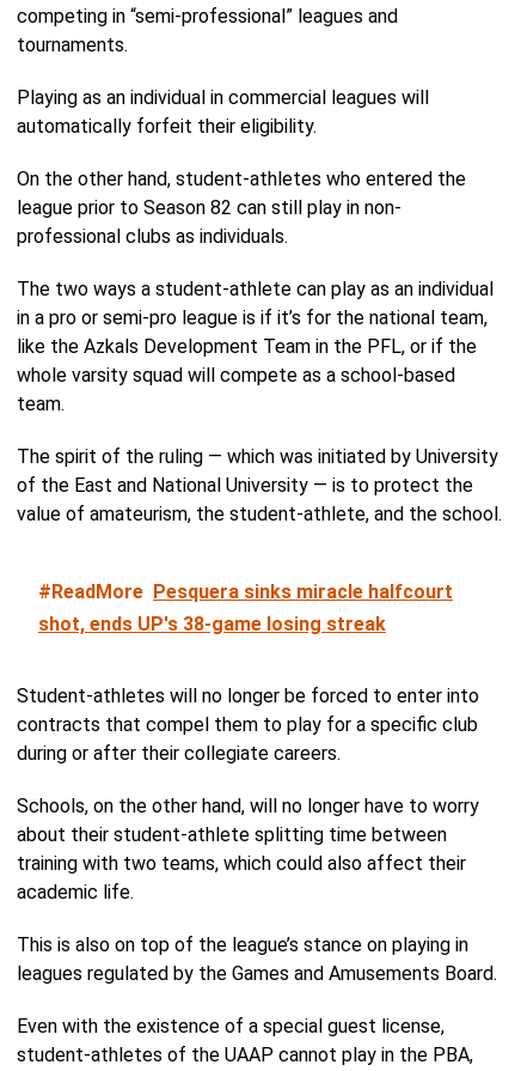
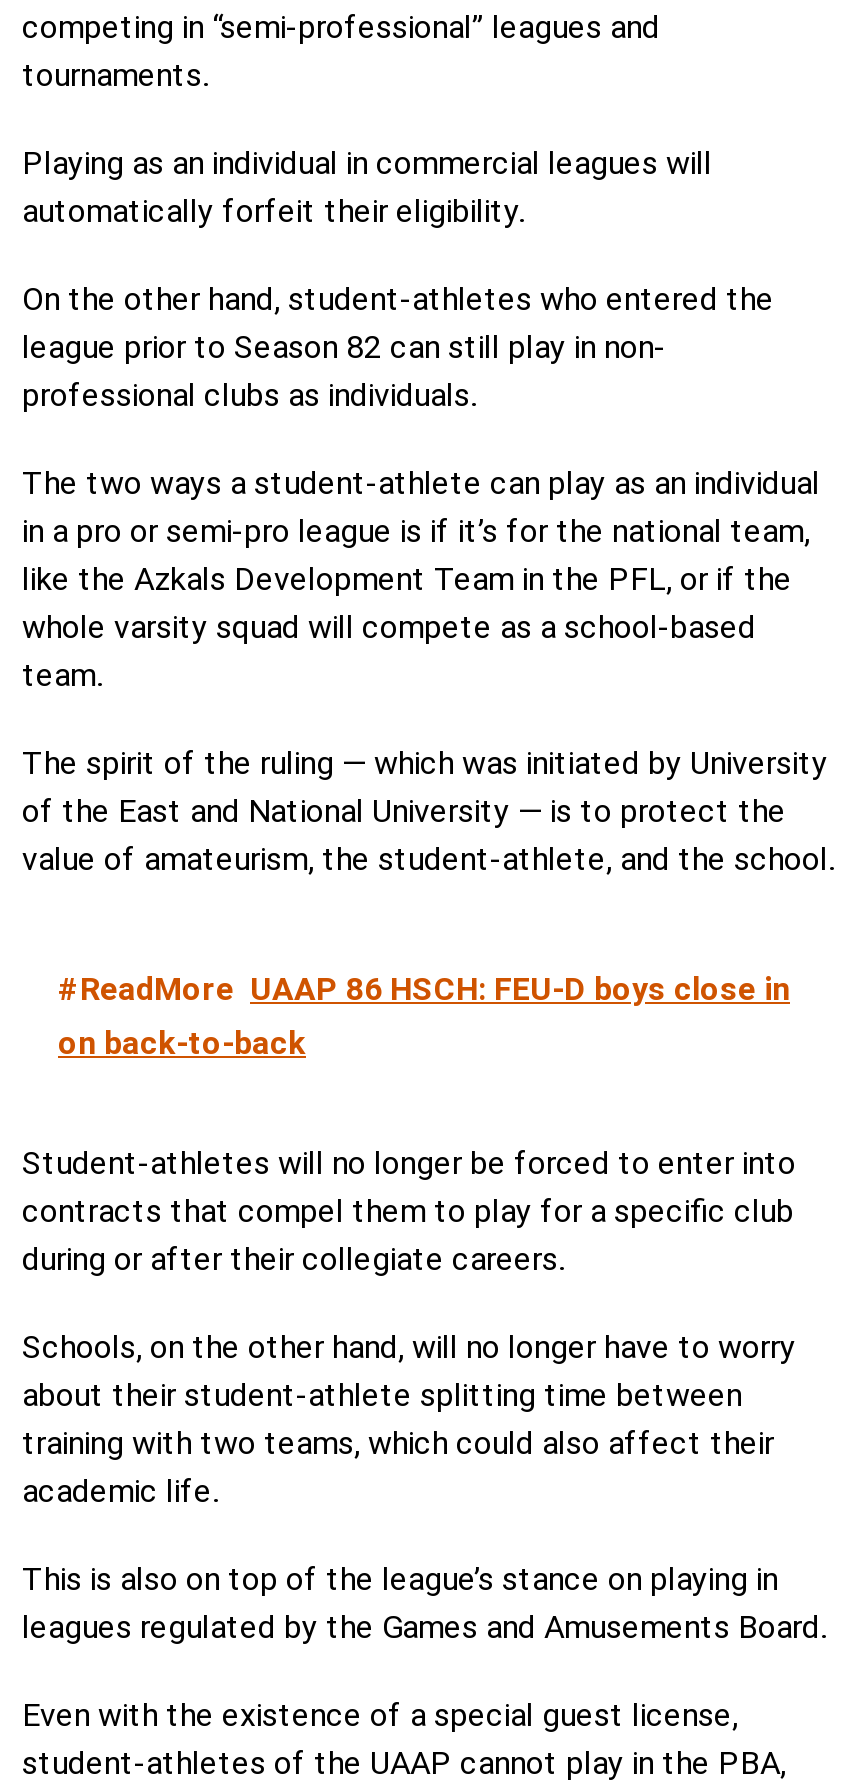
- #ReadMore Pesquera sinks miracle halfcourt
- shot, ends UP's 38-game losing streak
+ #ReadMore UAAP 86 HSCH: FEU-D boys close in
+ on back-to-back
